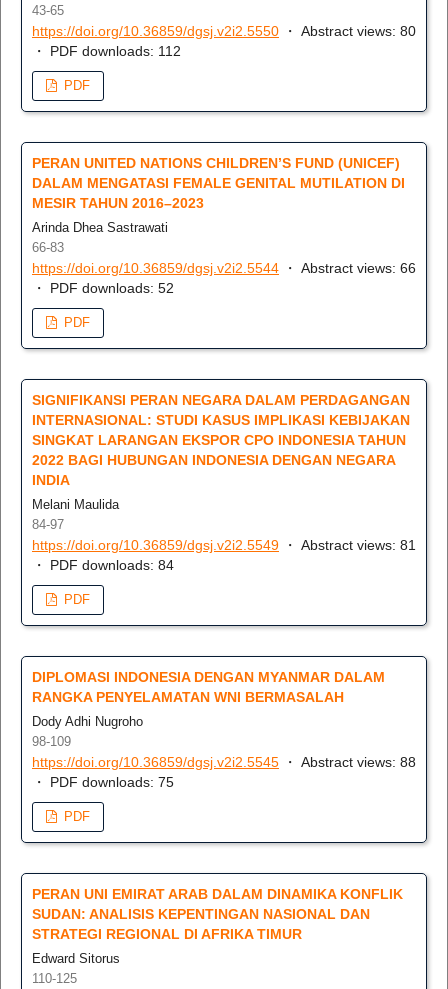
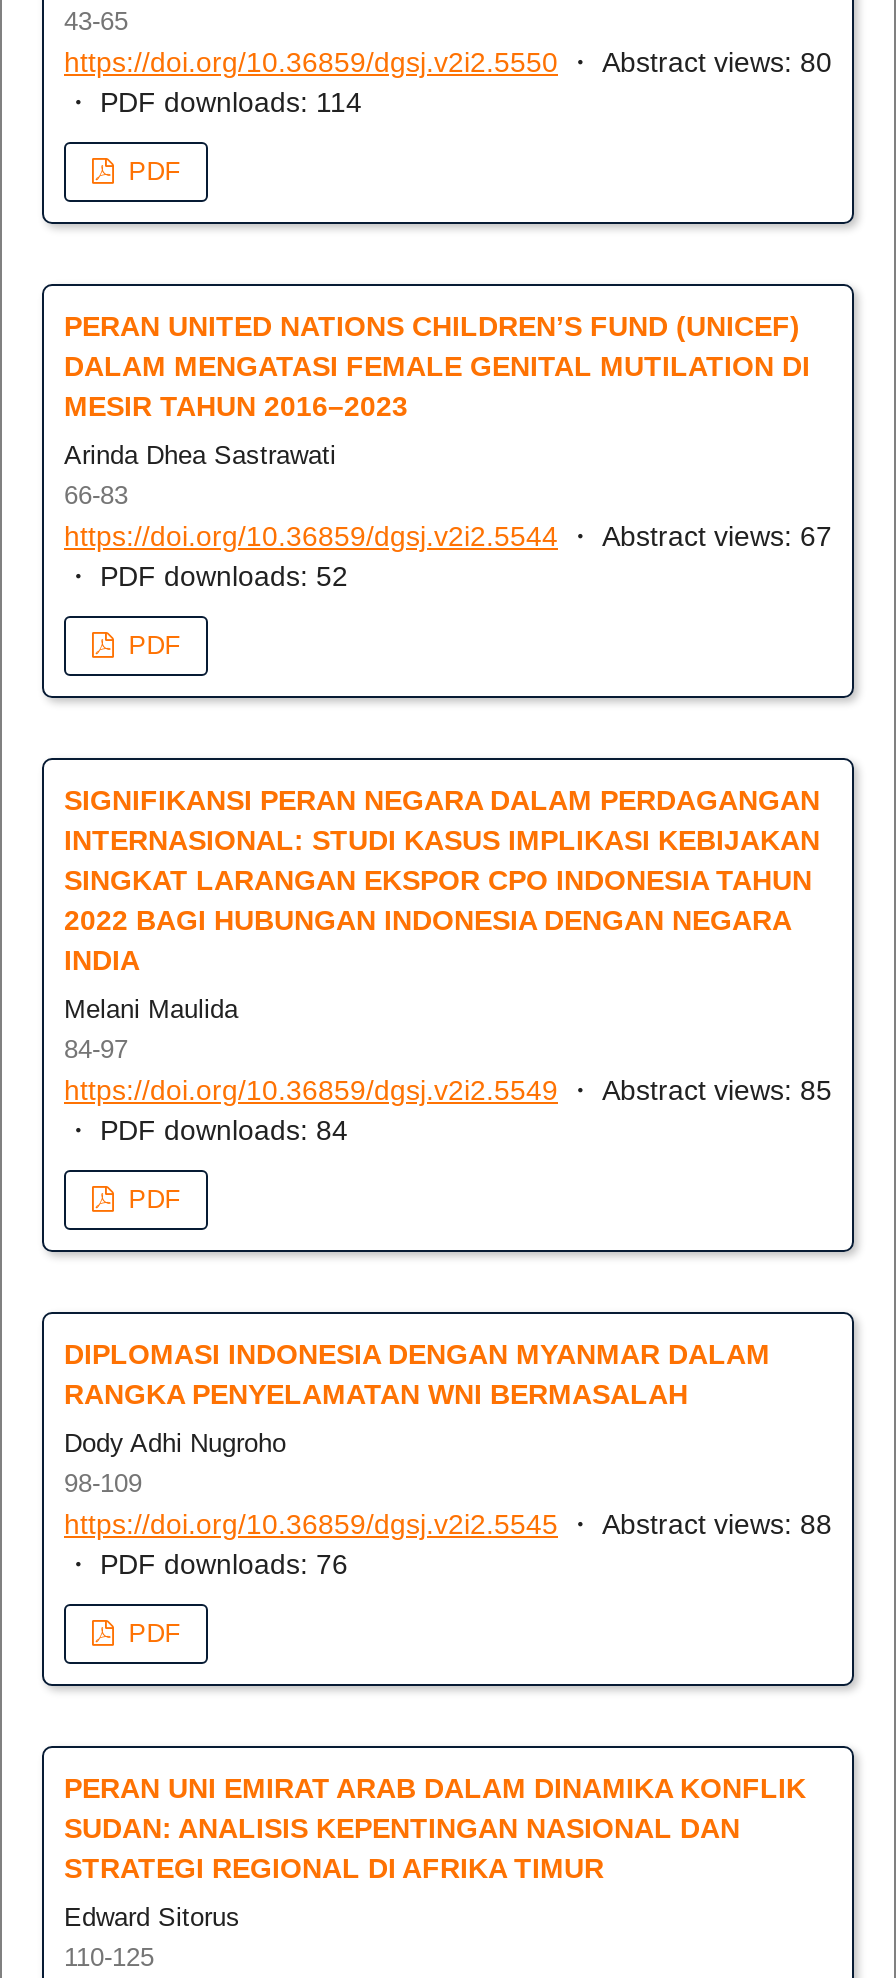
- ・ PDF downloads: 112
+ ・ PDF downloads: 114

- https://doi.org/10.36859/dgsj.v2i2.5544・ Abstract views: 66
+ https://doi.org/10.36859/dgsj.v2i2.5544・ Abstract views: 67

- https://doi.org/10.36859/dgsj.v2i2.5549・ Abstract views: 81
+ https://doi.org/10.36859/dgsj.v2i2.5549・ Abstract views: 85

- ・ PDF downloads: 75
+ ・ PDF downloads: 76
